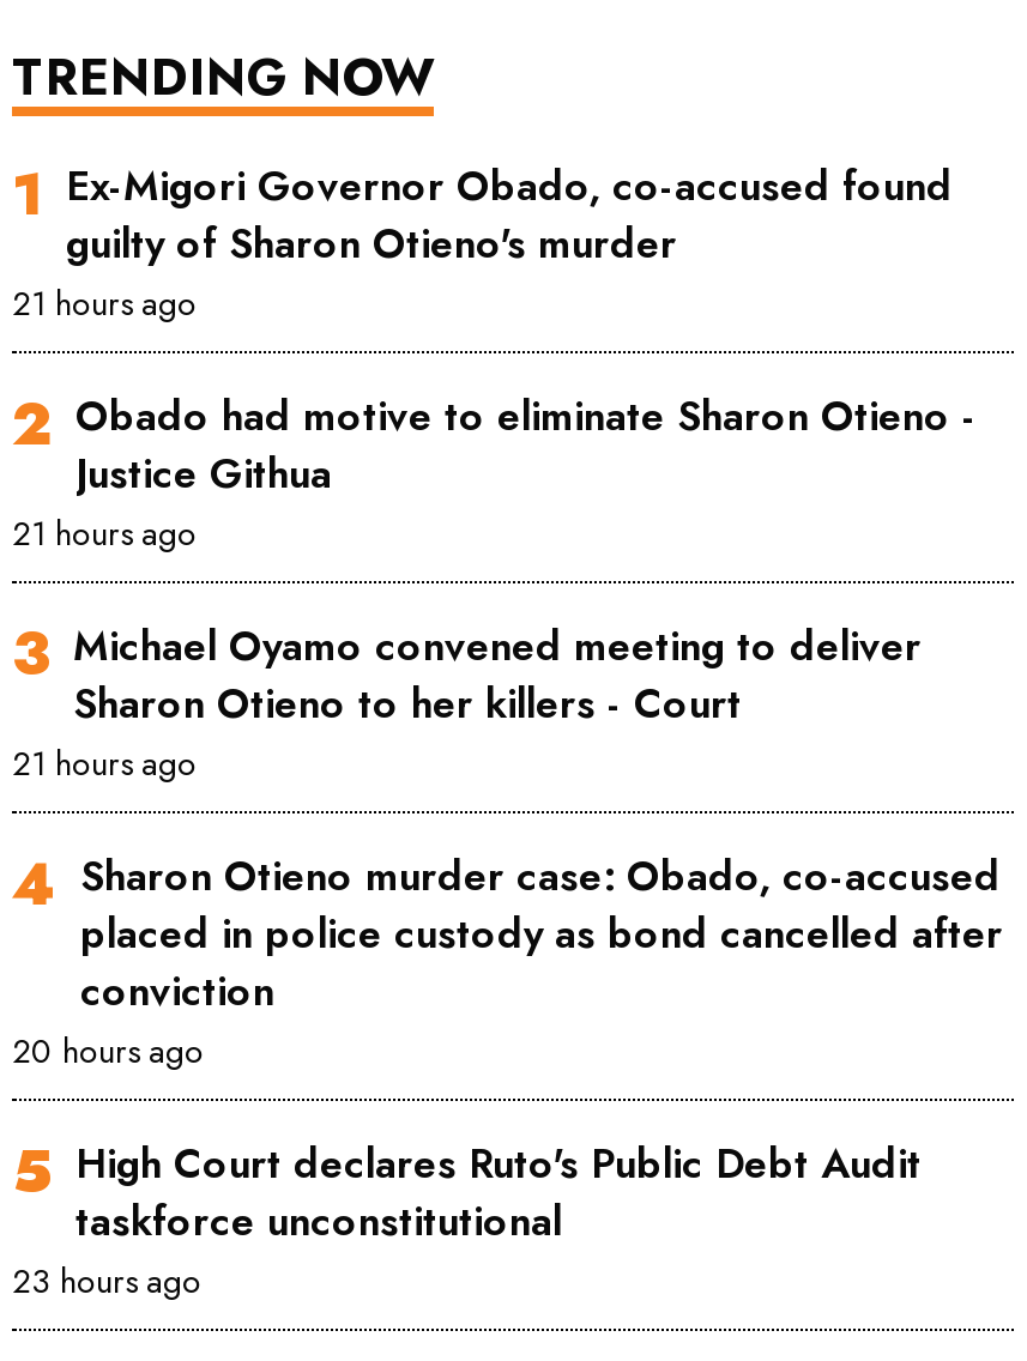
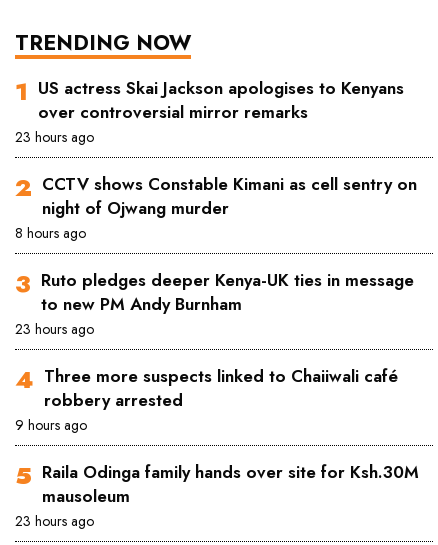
- Ex-Migori Governor Obado, co-accused found
- guilty of Sharon Otieno's murder
- 21 hours ago
+ US actress Skai Jackson apologises to Kenyans
+ over controversial mirror remarks
+ 23 hours ago

- Obado had motive to eliminate Sharon Otieno -
- Justice Githua
- 21 hours ago
+ CCTV shows Constable Kimani as cell sentry on
+ night of Ojwang murder
+ 8 hours ago

- Michael Oyamo convened meeting to deliver
- Sharon Otieno to her killers - Court
- 21 hours ago
+ Ruto pledges deeper Kenya-UK ties in message
+ to new PM Andy Burnham
+ 23 hours ago

- Sharon Otieno murder case: Obado, co-accused
- placed in police custody as bond cancelled after
- conviction
- 20 hours ago
+ Three more suspects linked to Chaiiwali café
+ robbery arrested
+ 9 hours ago

- High Court declares Ruto's Public Debt Audit
- taskforce unconstitutional
+ Raila Odinga family hands over site for Ksh.30M
+ mausoleum
